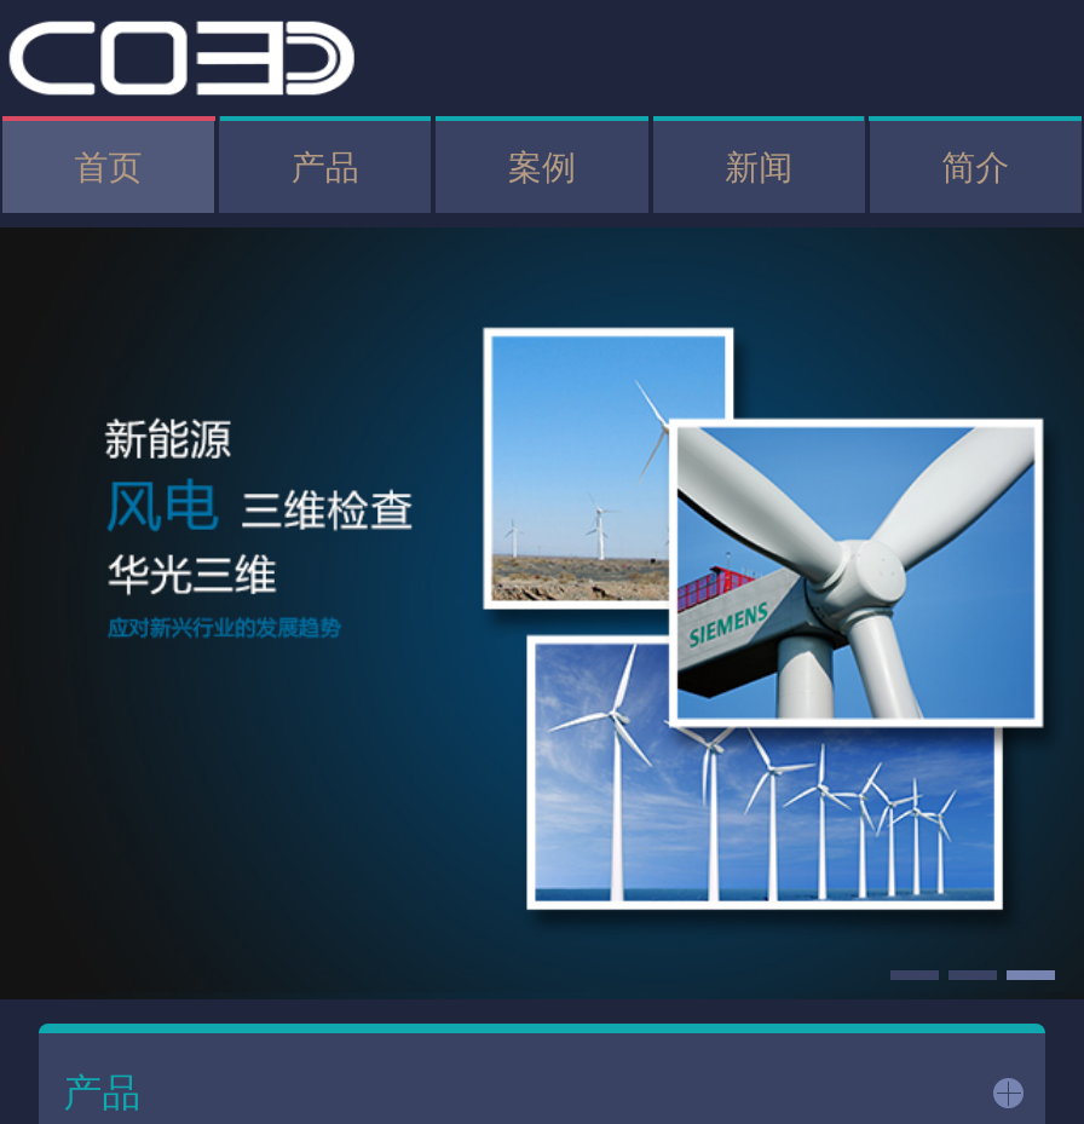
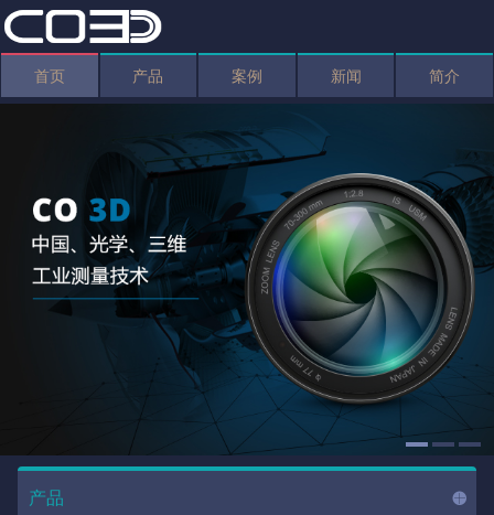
- [image]
+ [image]
